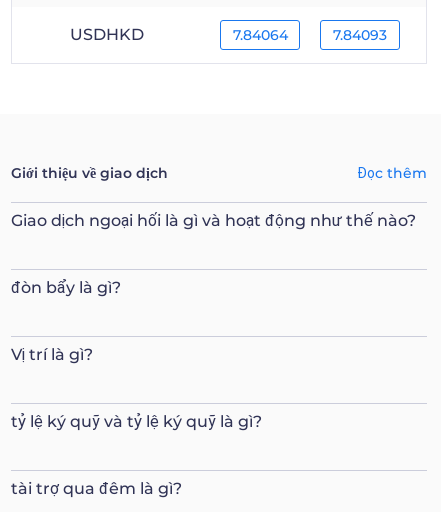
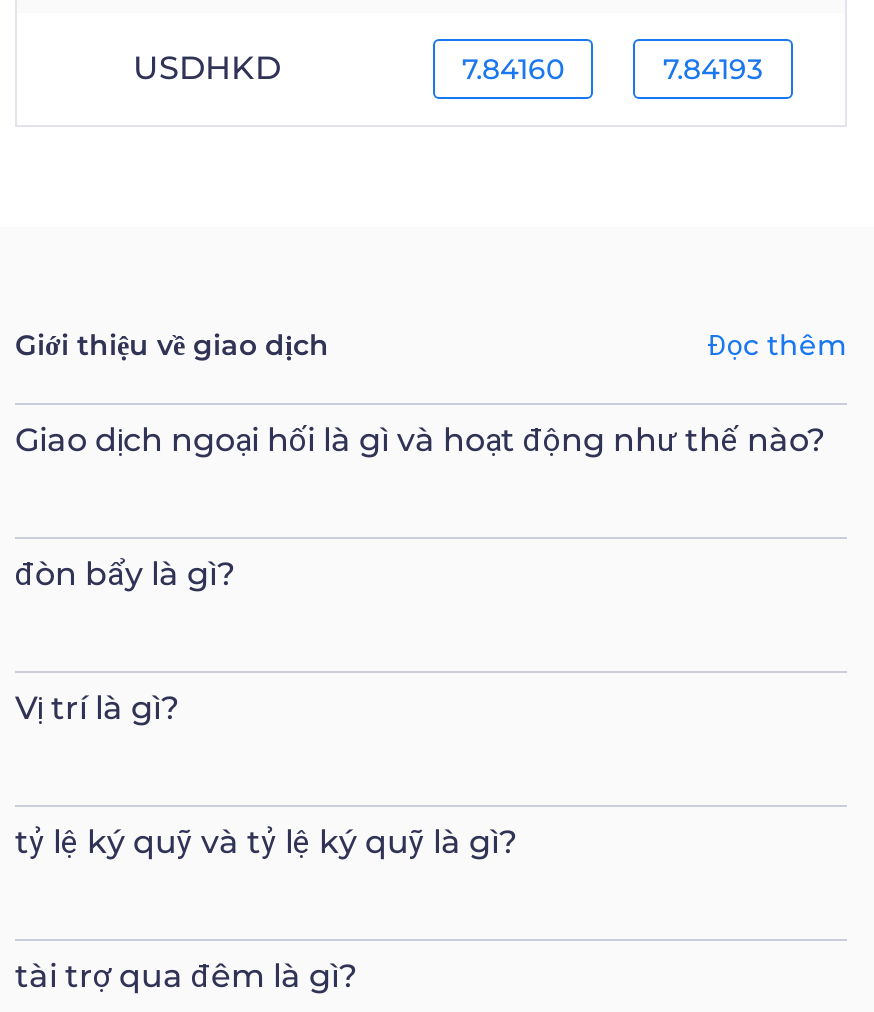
- 7.84064
+ 7.84160

- 7.84093
+ 7.84193
